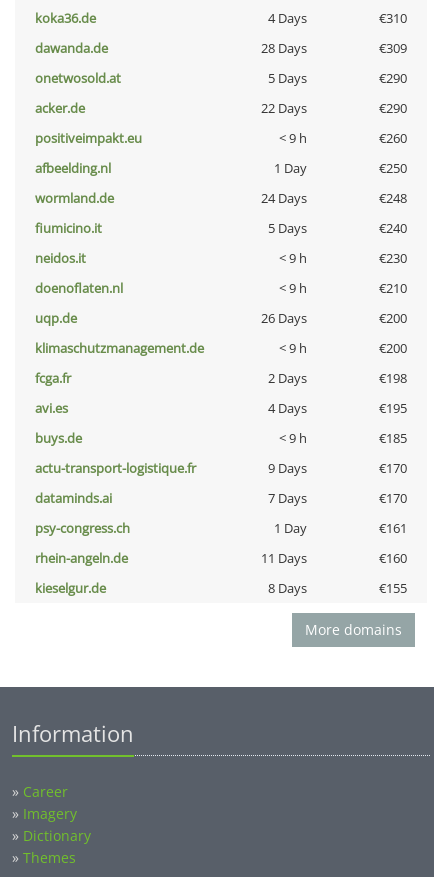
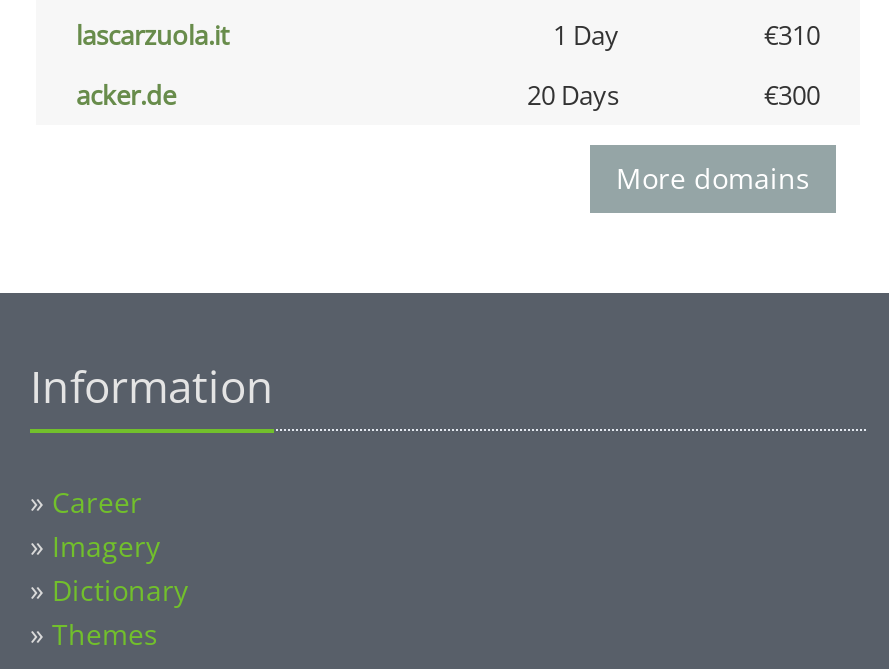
- koka36.de
- 4 Days
+ lascarzuola.it
+ 1 Day

- dawanda.de
- 28 Days
- €309
- onetwosold.at
- 5 Days
- €290

- 22 Days
- €290
- positiveimpakt.eu
- < 9 h
- €260
- afbeelding.nl
- 1 Day
- €250
- wormland.de
- 24 Days
- €248
- fiumicino.it
- 5 Days
- €240
- neidos.it
- < 9 h
- €230
- doenoflaten.nl
- < 9 h
- €210
- uqp.de
- 26 Days
- €200
- klimaschutzmanagement.de
- < 9 h
- €200
- fcga.fr
- 2 Days
- €198
- avi.es
- 4 Days
- €195
- buys.de
- < 9 h
- €185
- actu-transport-logistique.fr
- 9 Days
- €170
- dataminds.ai
- 7 Days
- €170
- psy-congress.ch
- 1 Day
- €161
- rhein-angeln.de
- 11 Days
- €160
- kieselgur.de
- 8 Days
- €155
+ 20 Days
+ €300
